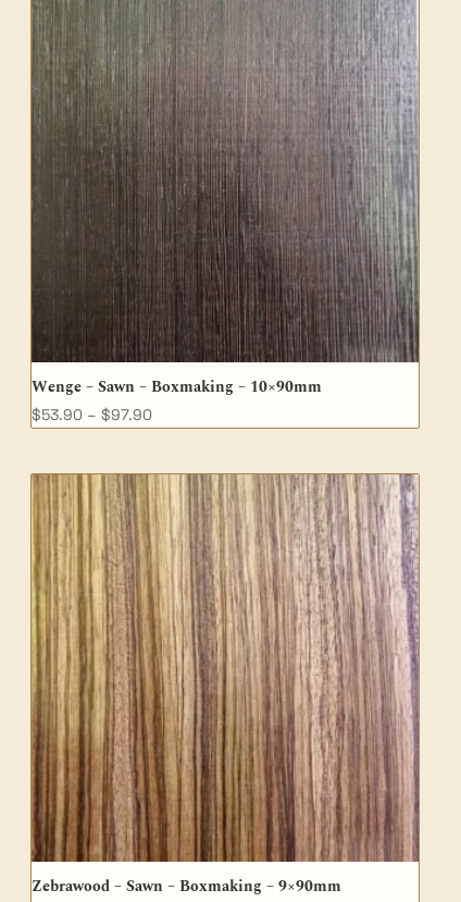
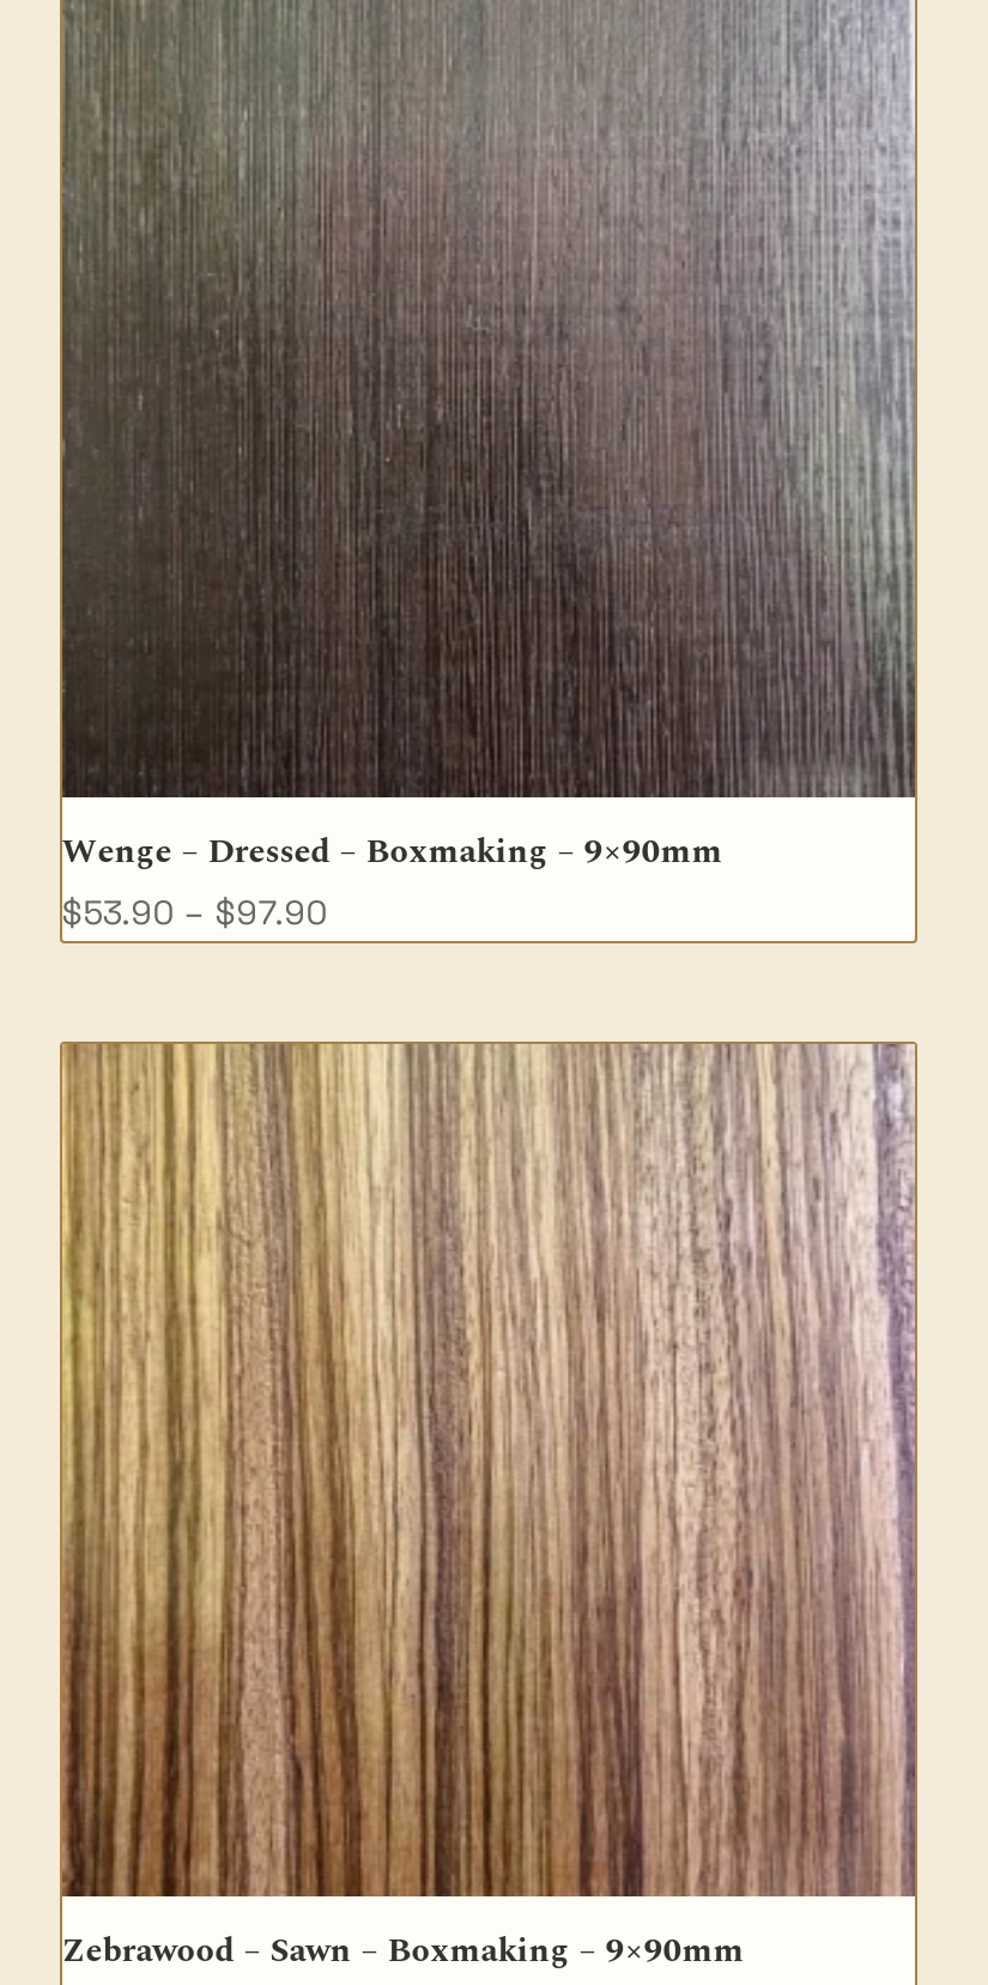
- Wenge – Sawn – Boxmaking – 10×90mm
+ Wenge – Dressed – Boxmaking – 9×90mm
